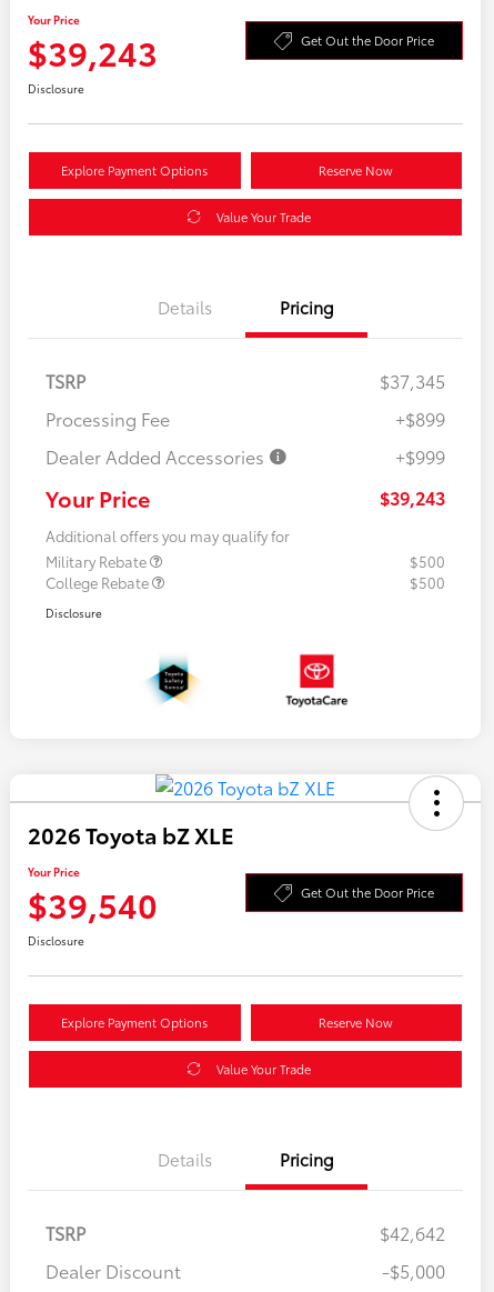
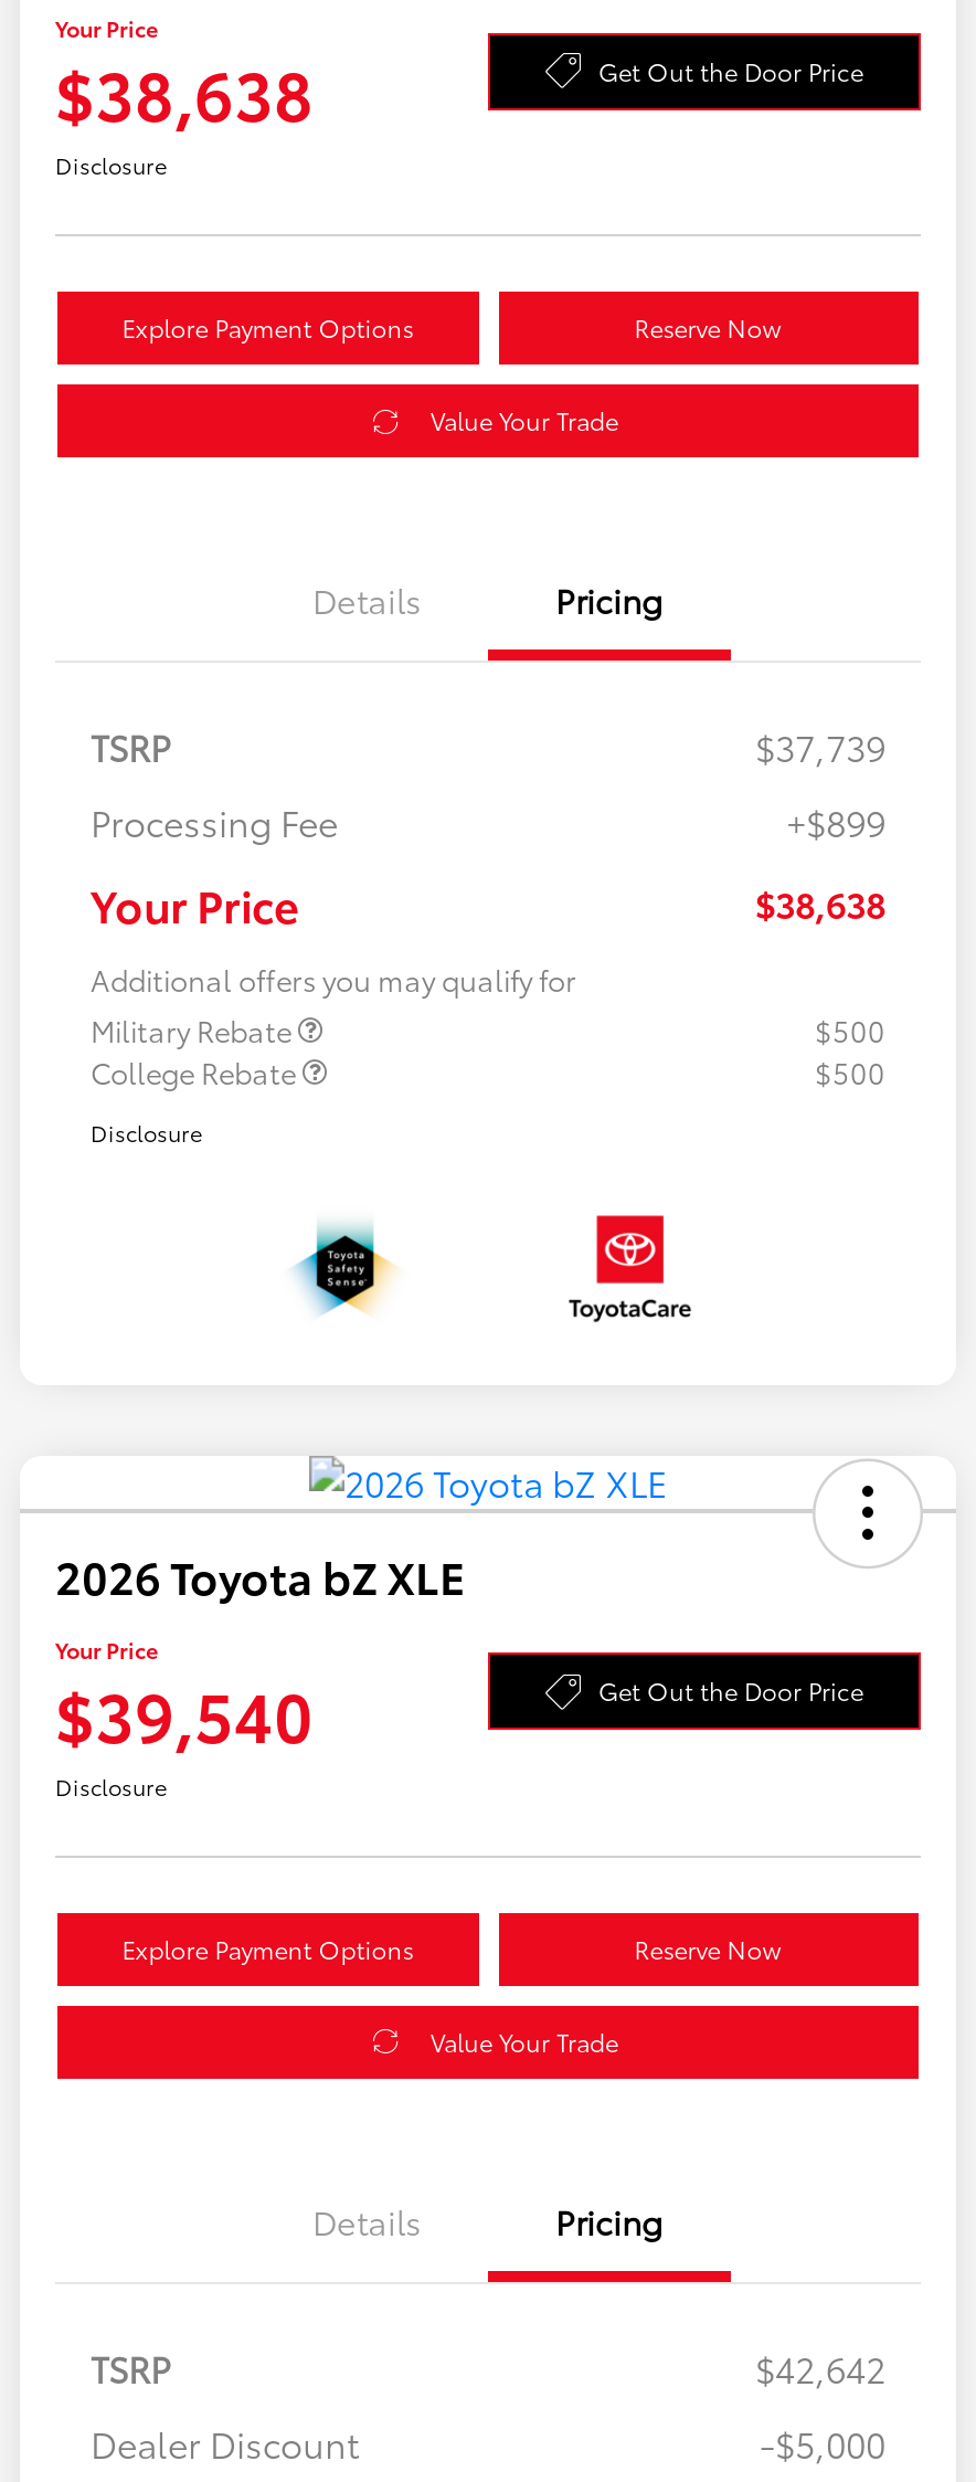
- $39,243
+ $38,638

- $37,345
+ $37,739

- Dealer Added Accessories
- +$999

- $39,243
+ $38,638
